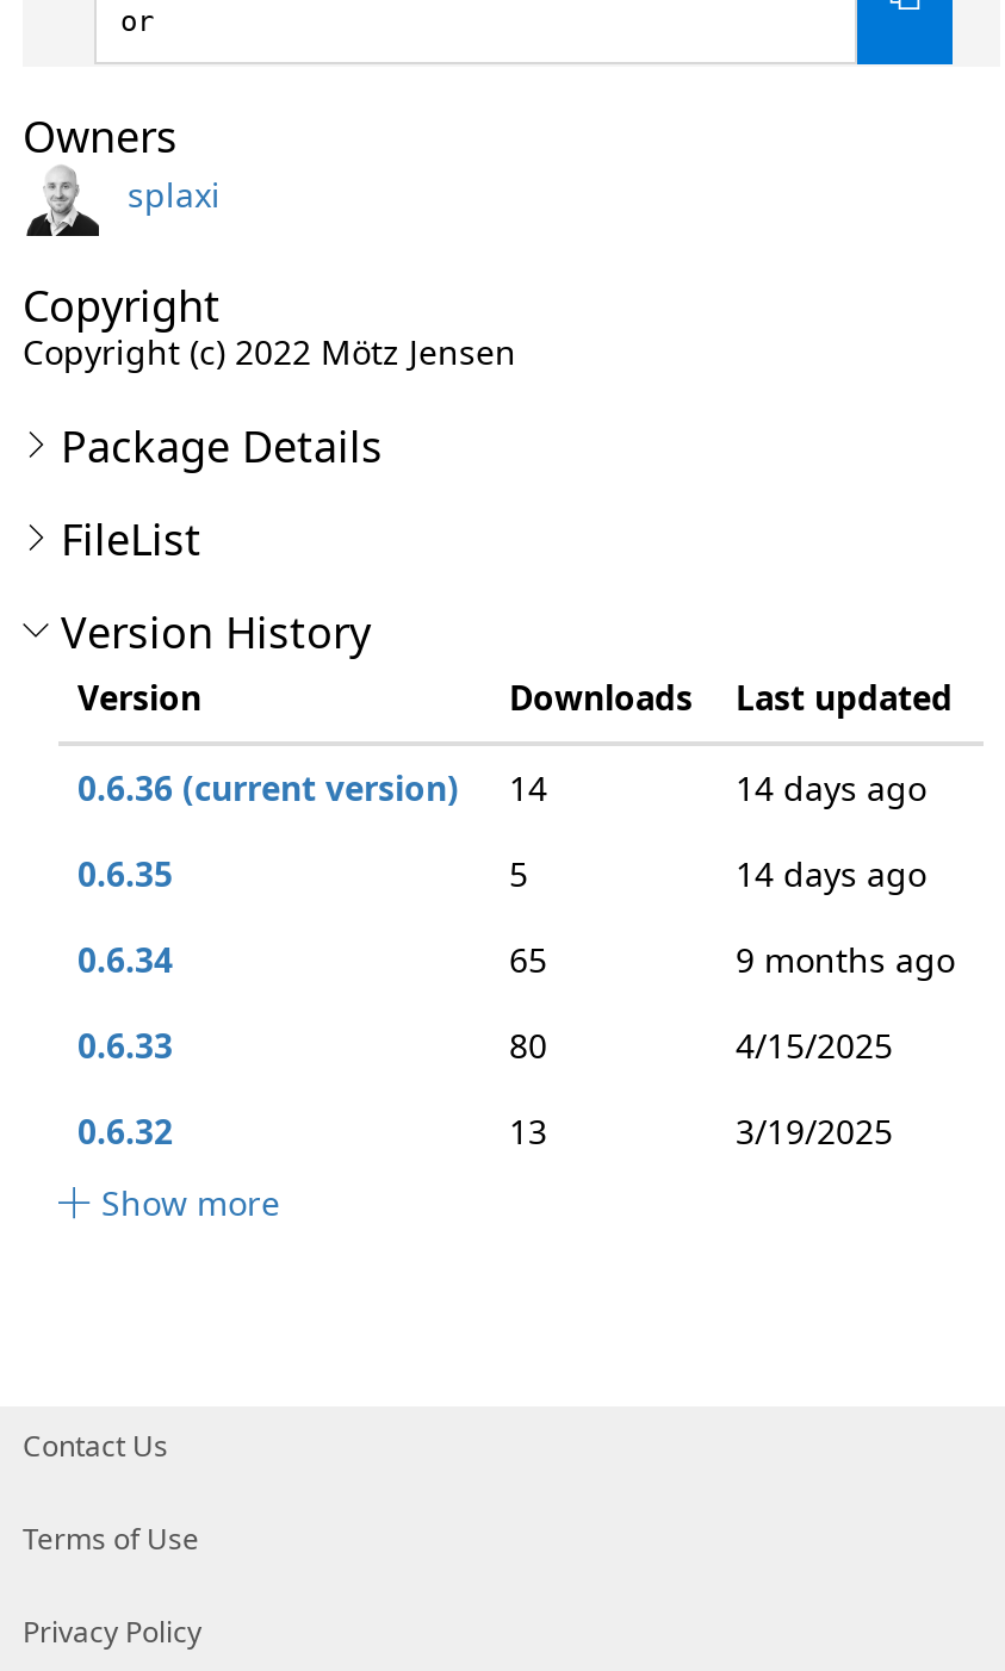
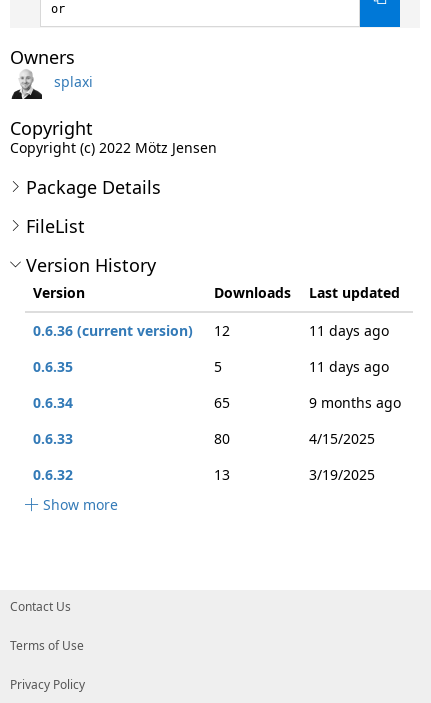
- 0.6.36 (current version) 14
+ 0.6.36 (current version) 12

- 14 days ago
+ 11 days ago

- 14 days ago
+ 11 days ago
